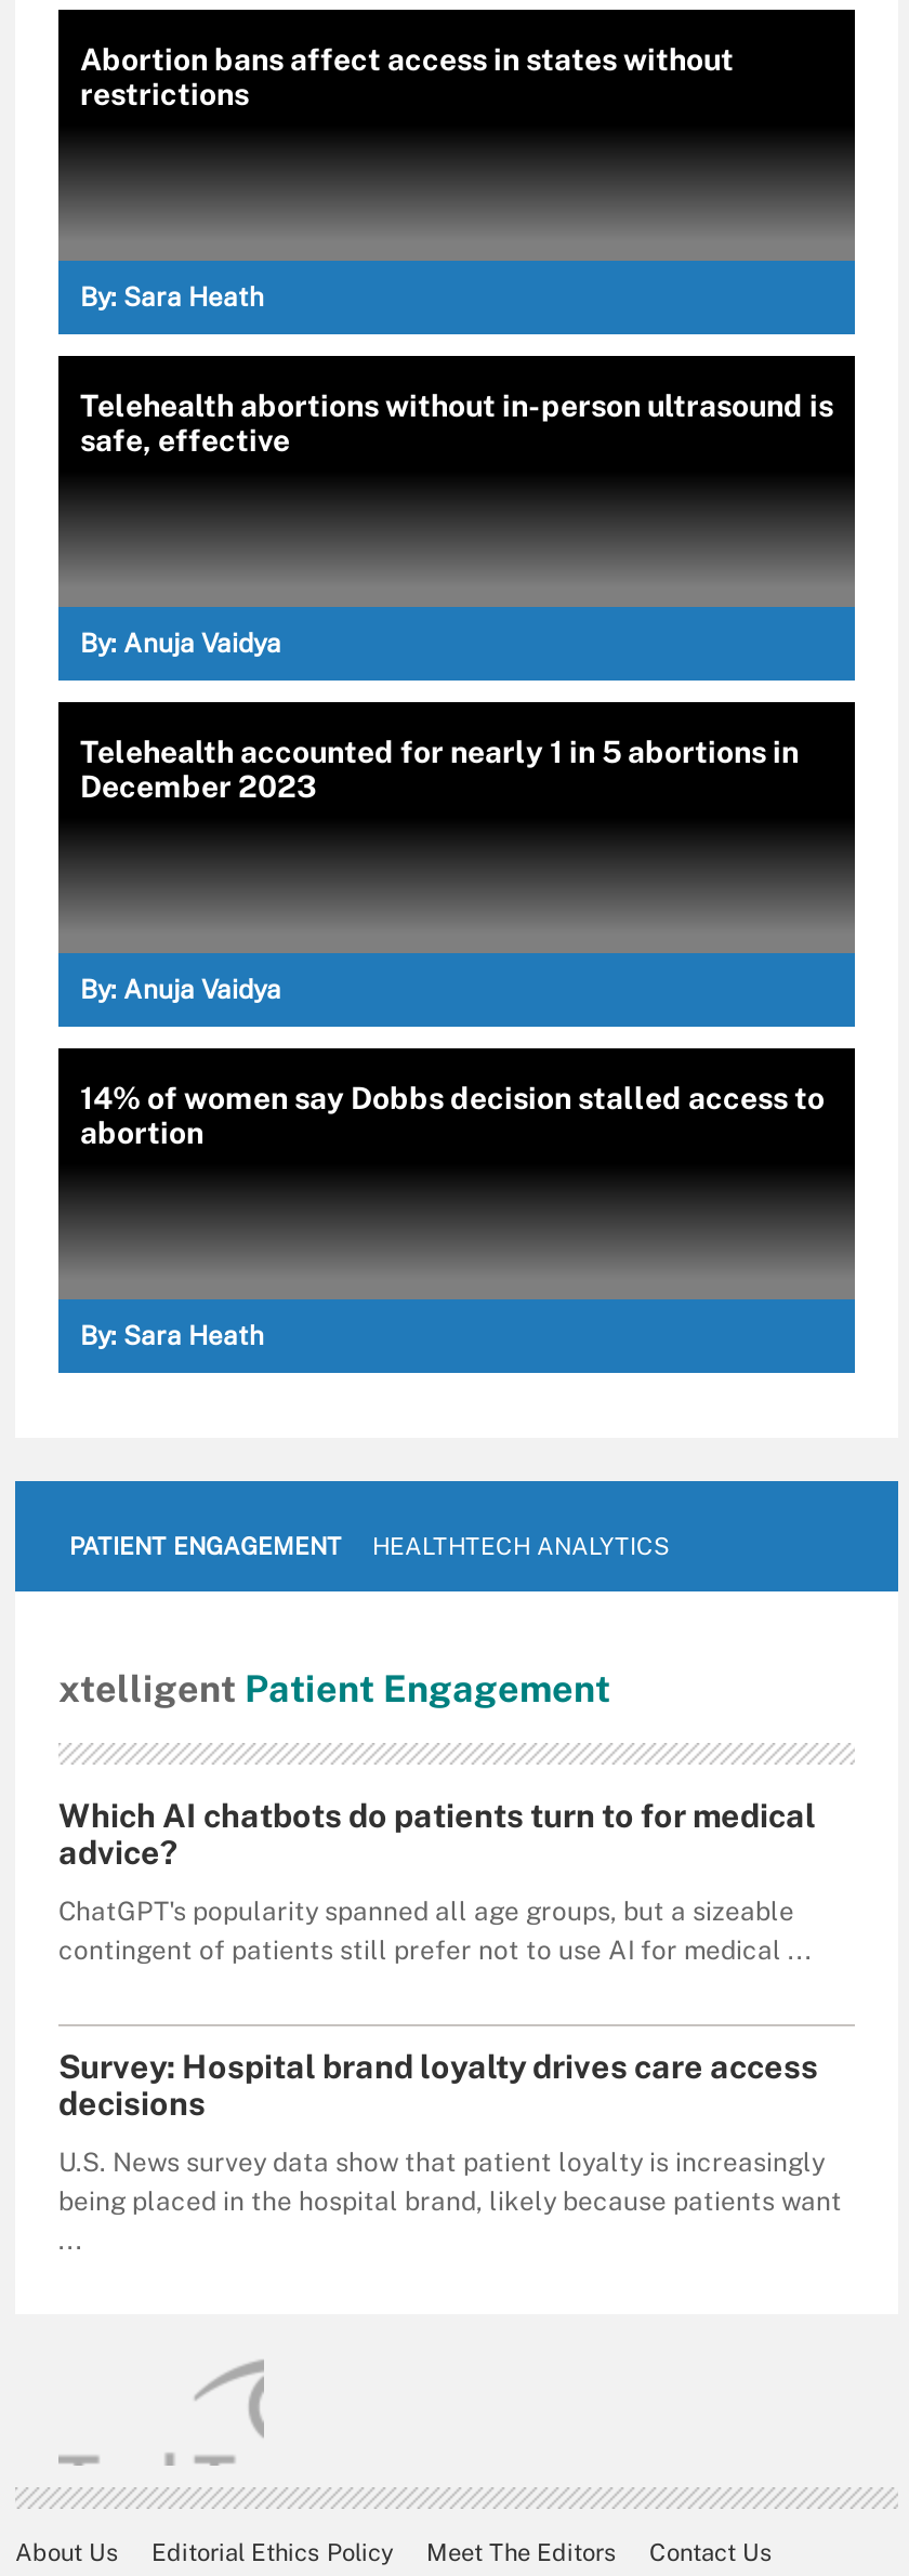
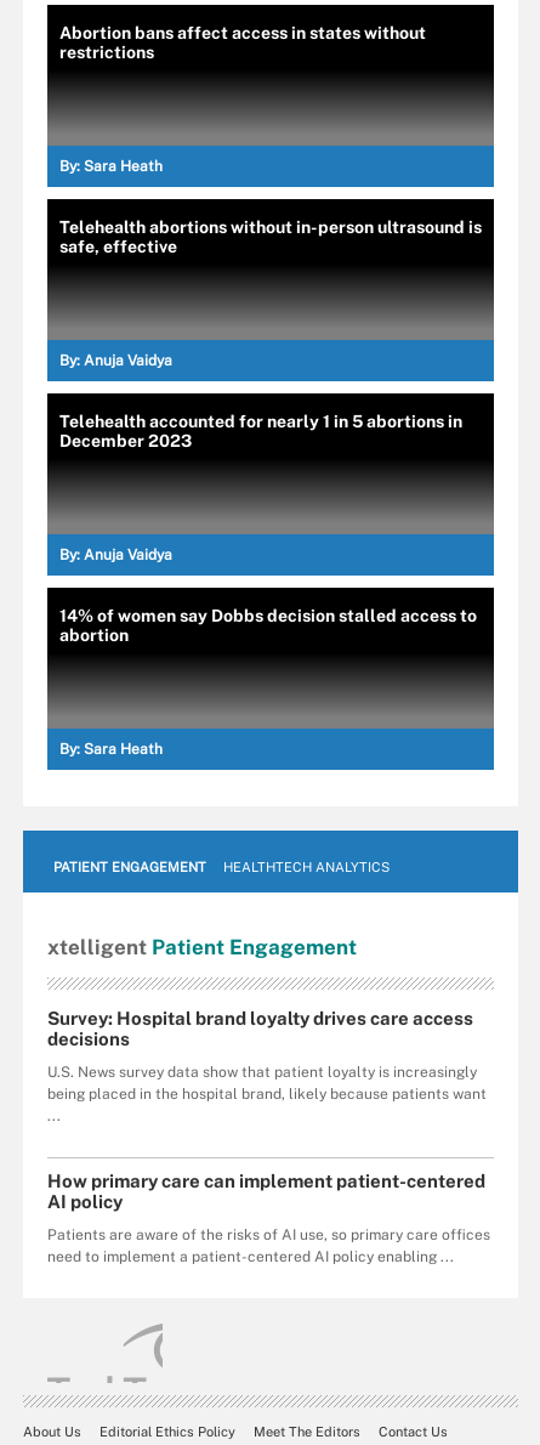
- Which AI chatbots do patients turn to for medical
- advice?
- ChatGPT's popularity spanned all age groups, but a sizeable
- contingent of patients still prefer not to use AI for medical ...

moved up: Survey: Hospital brand loyalty drives care access | decisions | U.S. News survey data show that patient loyalty is increasingly | being placed in the hospital brand, likely because patients want

+ How primary care can implement patient-centered
+ AI policy
+ Patients are aware of the risks of AI use, so primary care offices
+ need to implement a patient-centered AI policy enabling ...
